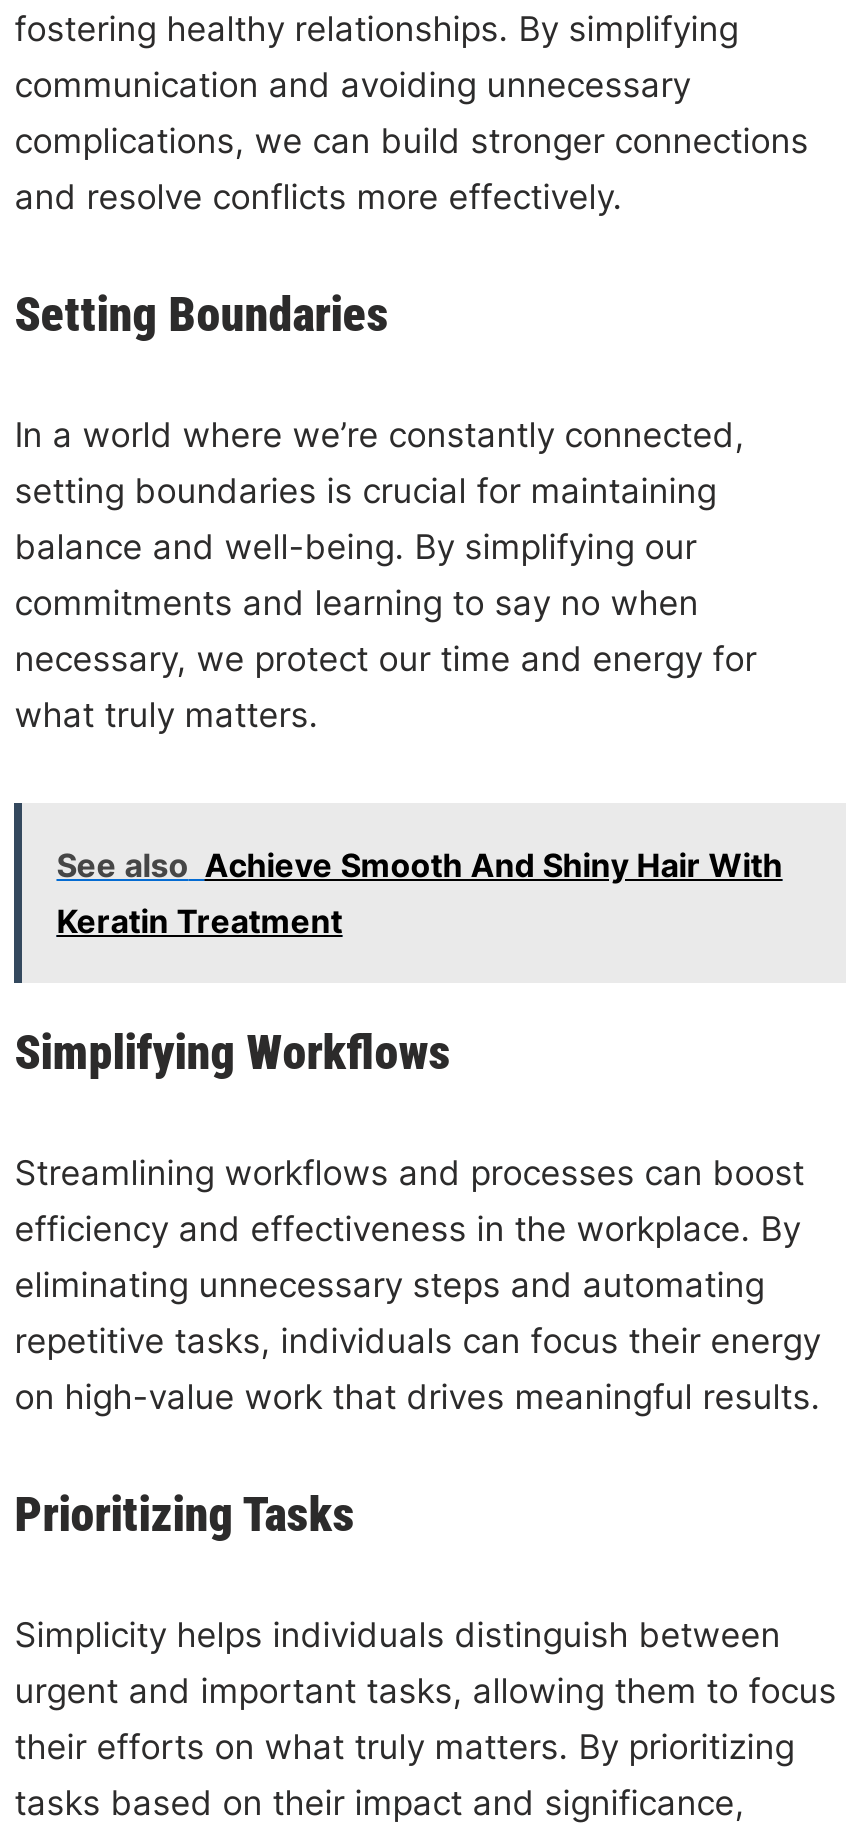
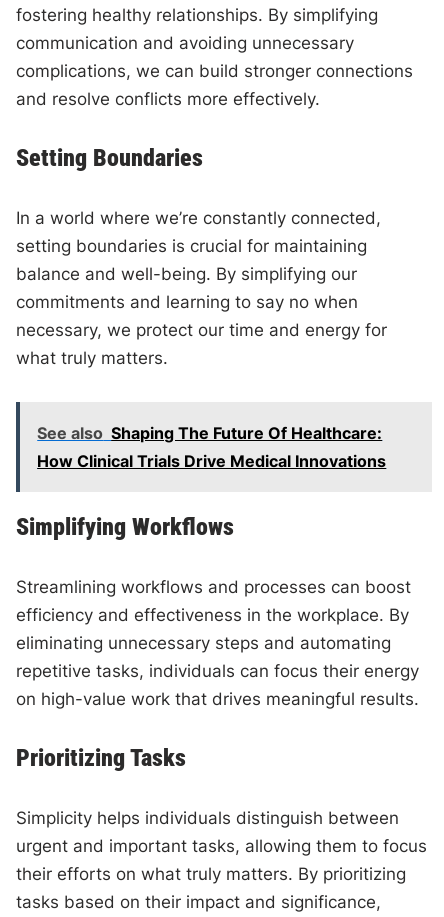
- See also Achieve Smooth And Shiny Hair With
- Keratin Treatment
+ See also Shaping The Future Of Healthcare:
+ How Clinical Trials Drive Medical Innovations
